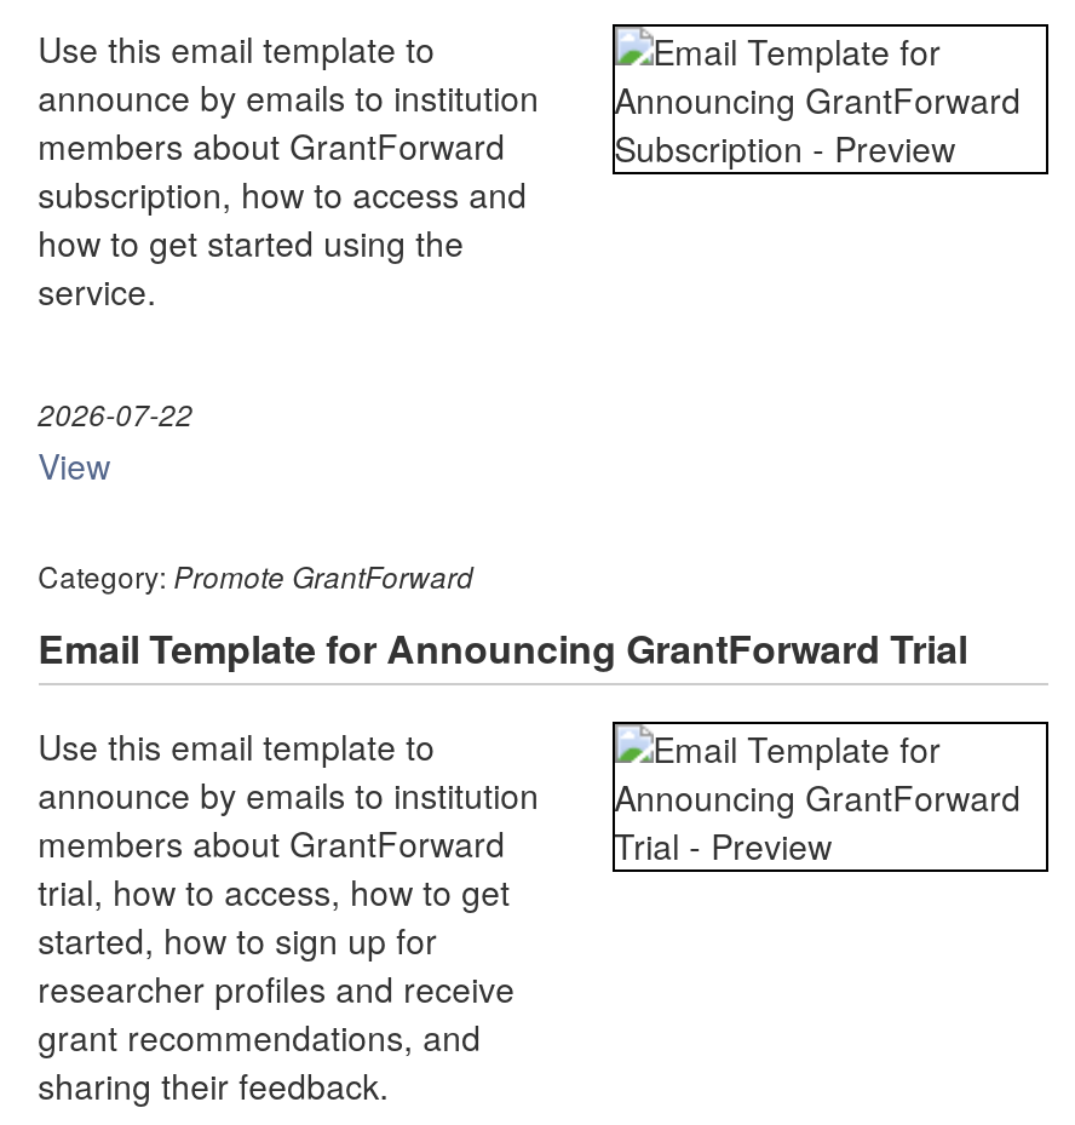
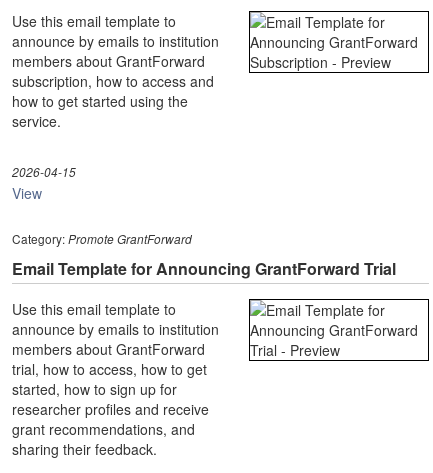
- 2026-07-22
+ 2026-04-15
